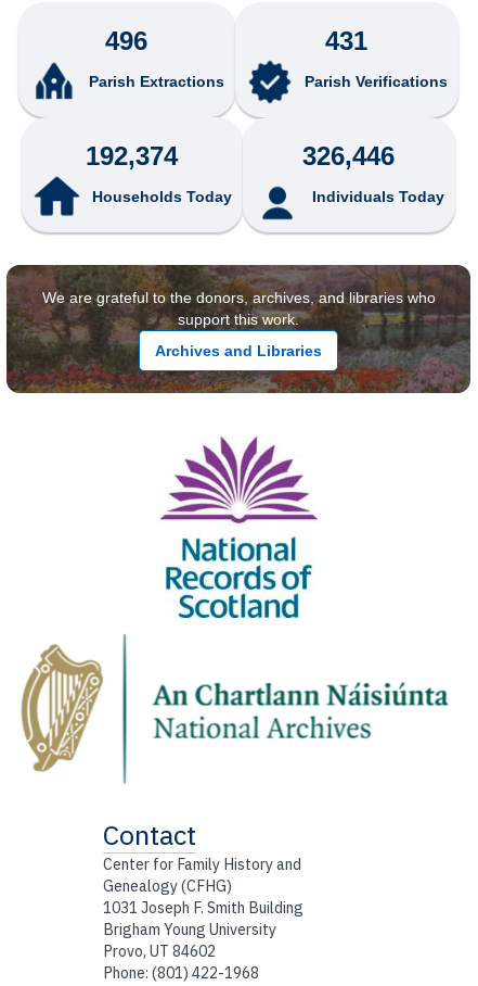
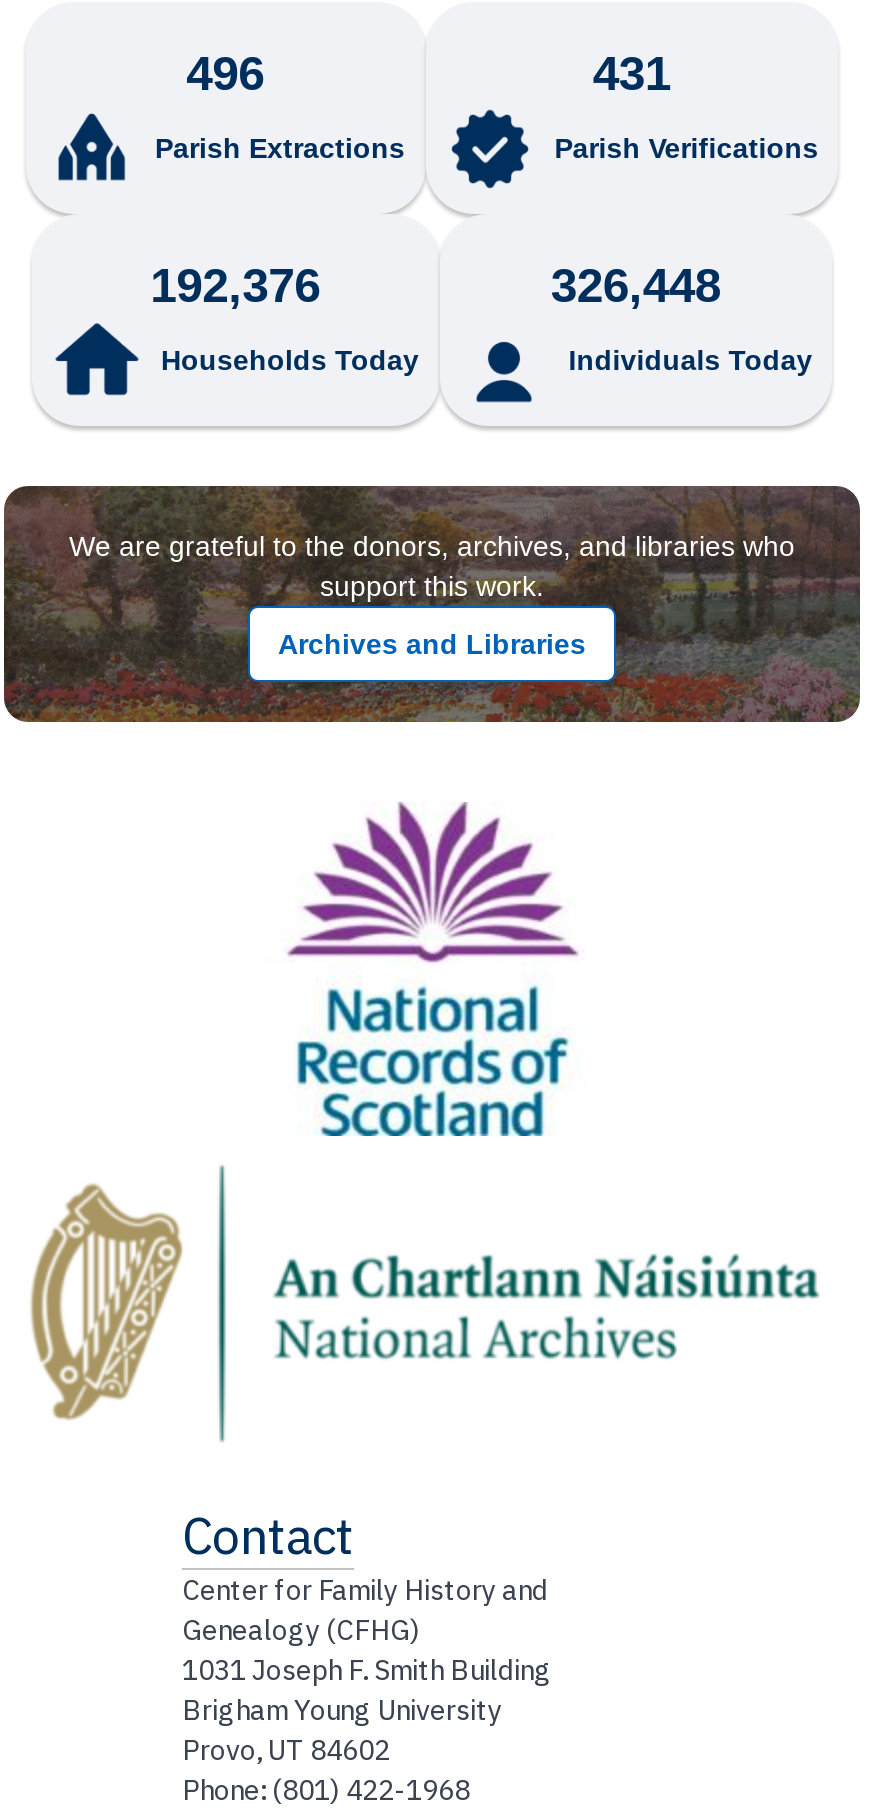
- 192,374
+ 192,376

- 326,446
+ 326,448
